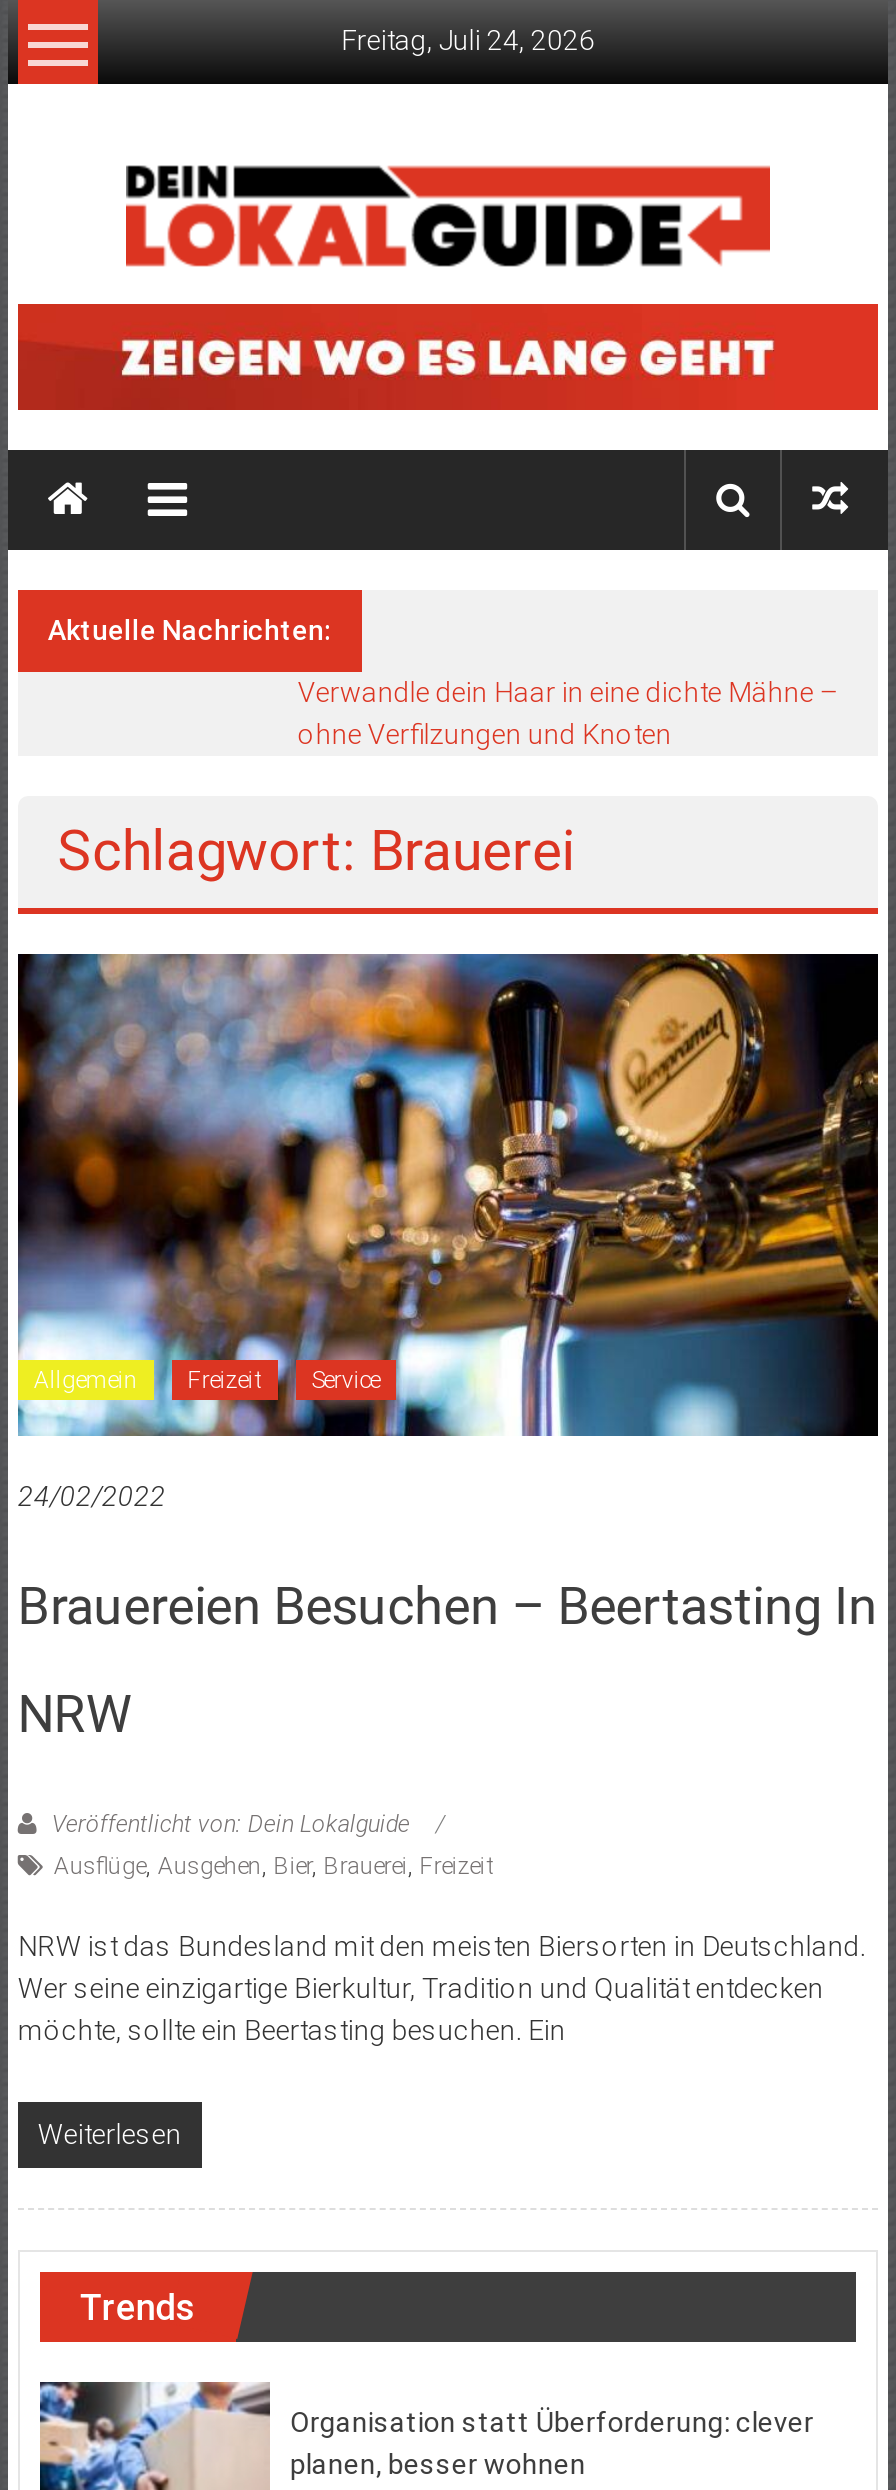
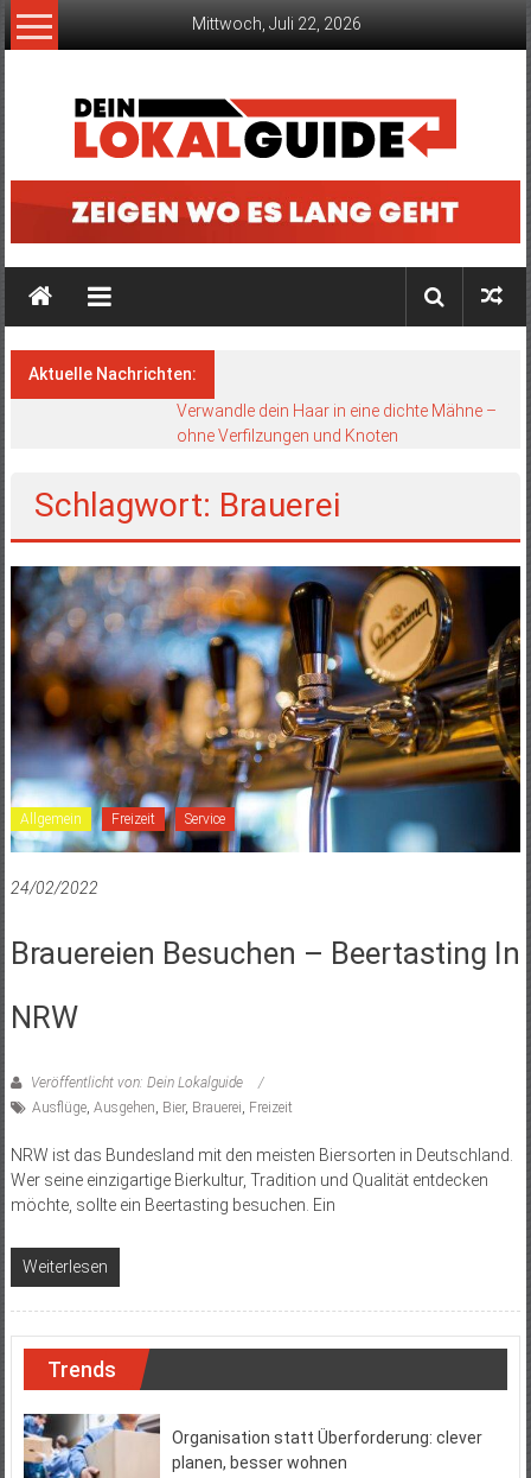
- Freitag, Juli 24, 2026
+ Mittwoch, Juli 22, 2026
